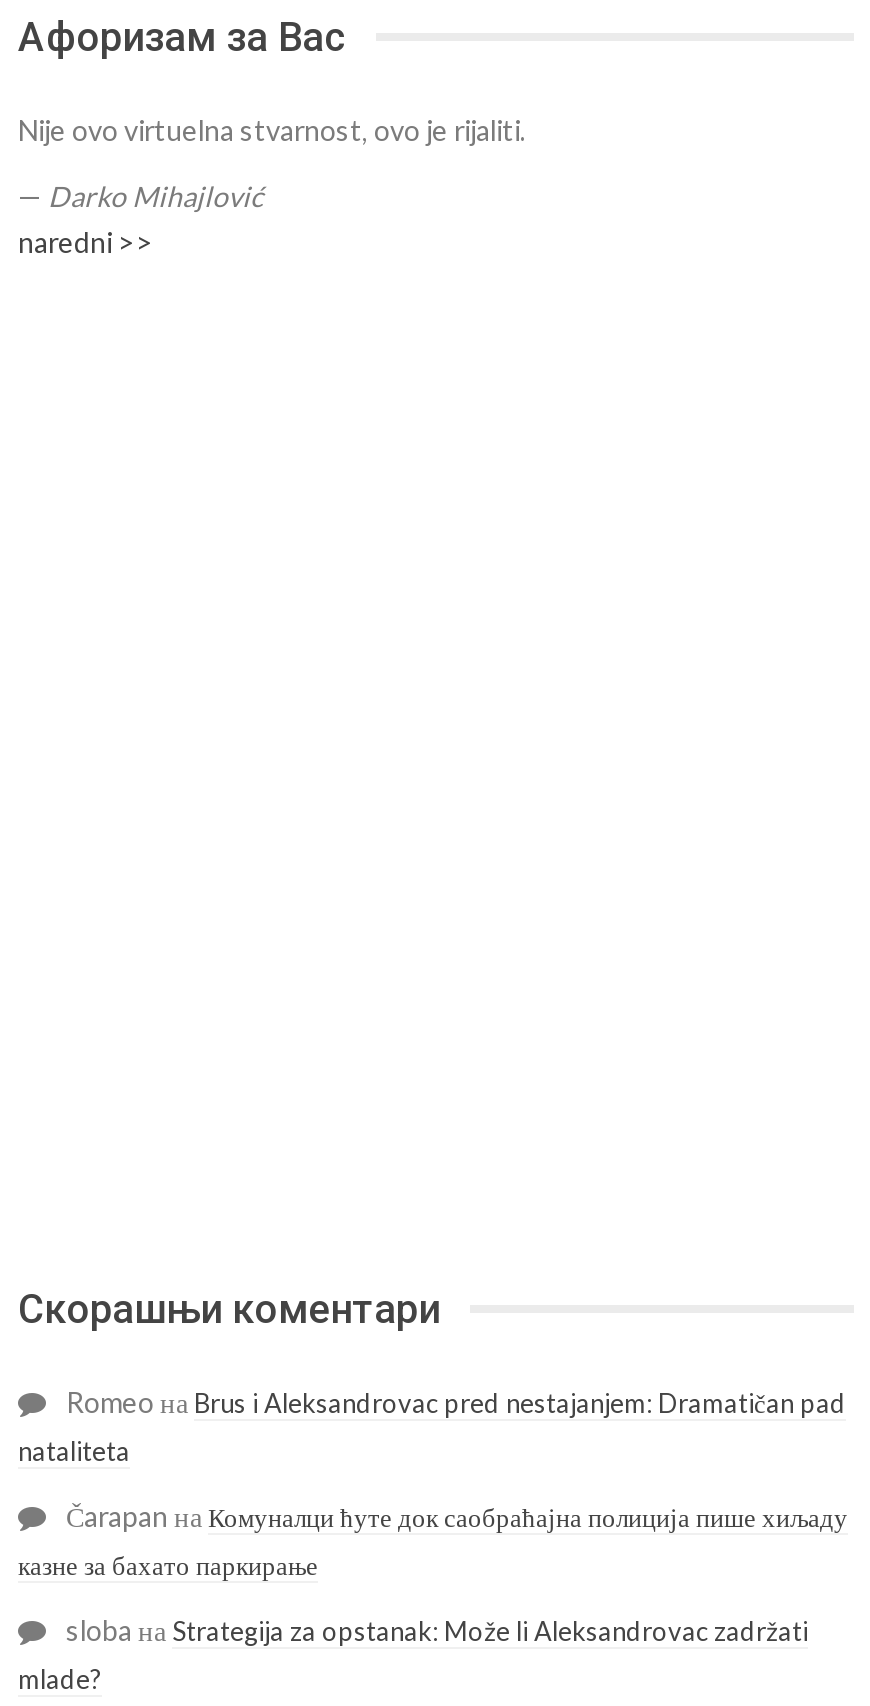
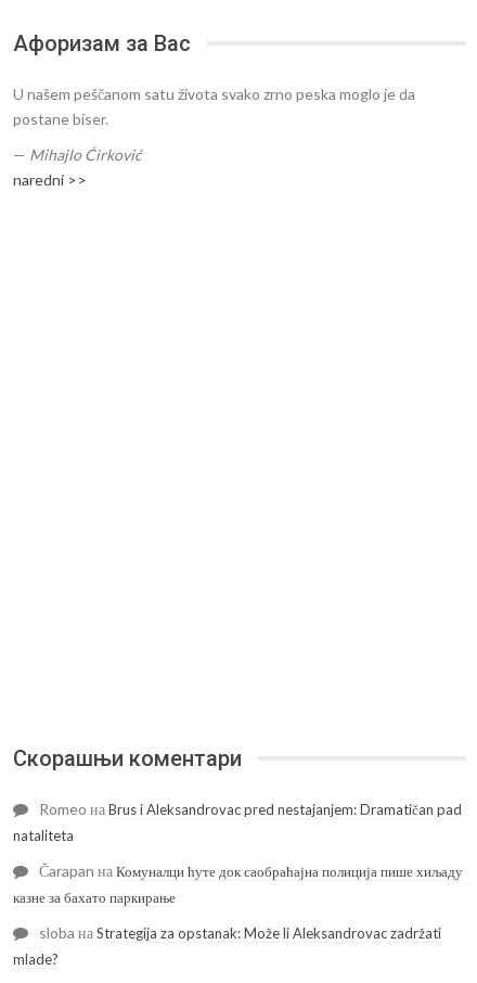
- Nije ovo virtuelna stvarnost, ovo je rijaliti.
+ U našem peščanom satu života svako zrno peska moglo je da
+ postane biser.

- — Darko Mihajlović
+ — Mihajlo Ćirković
